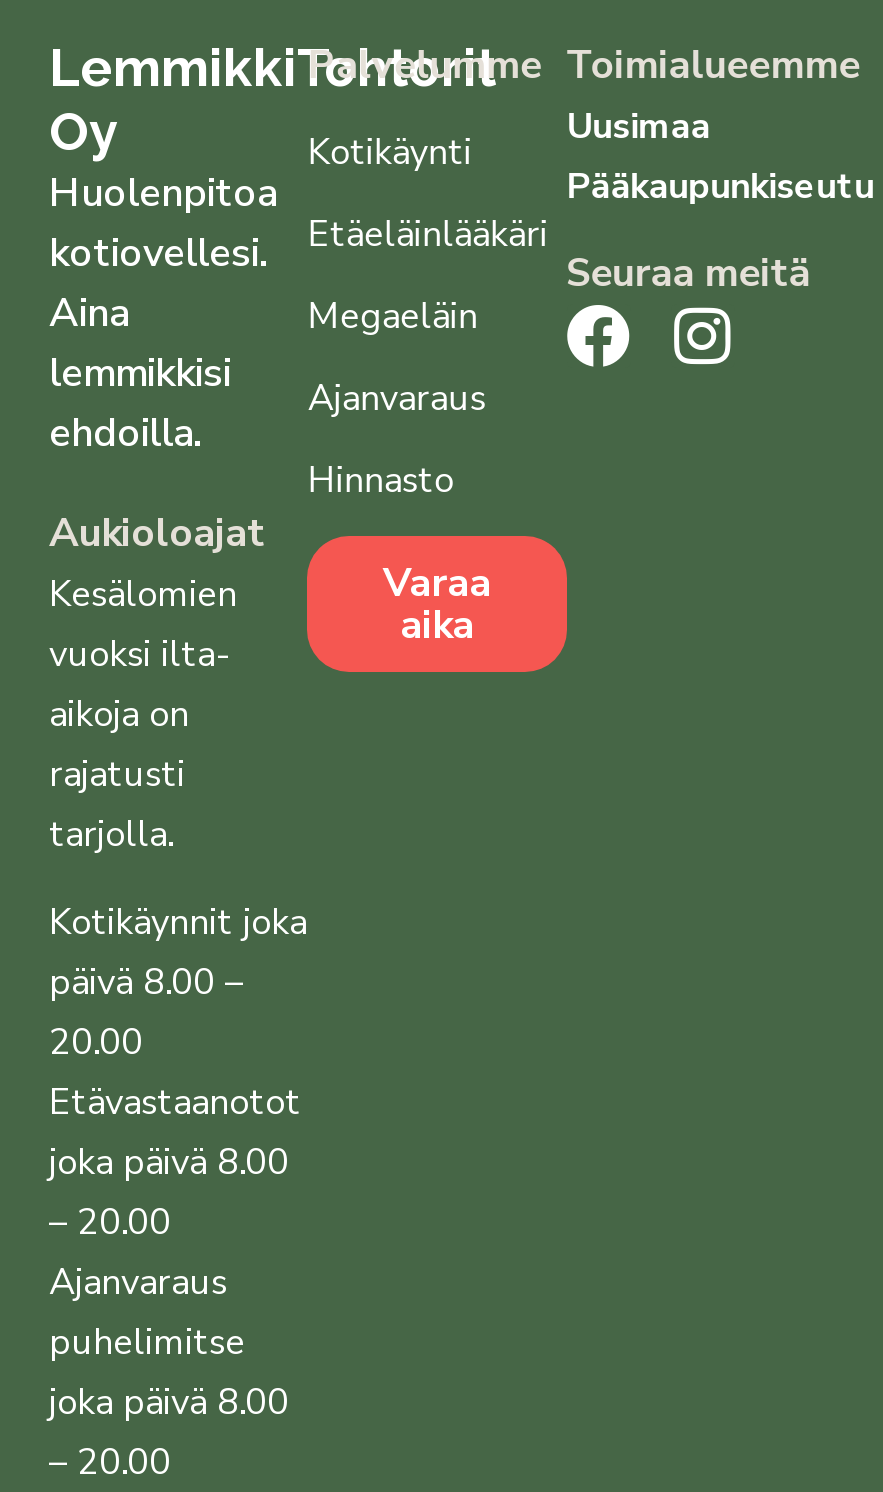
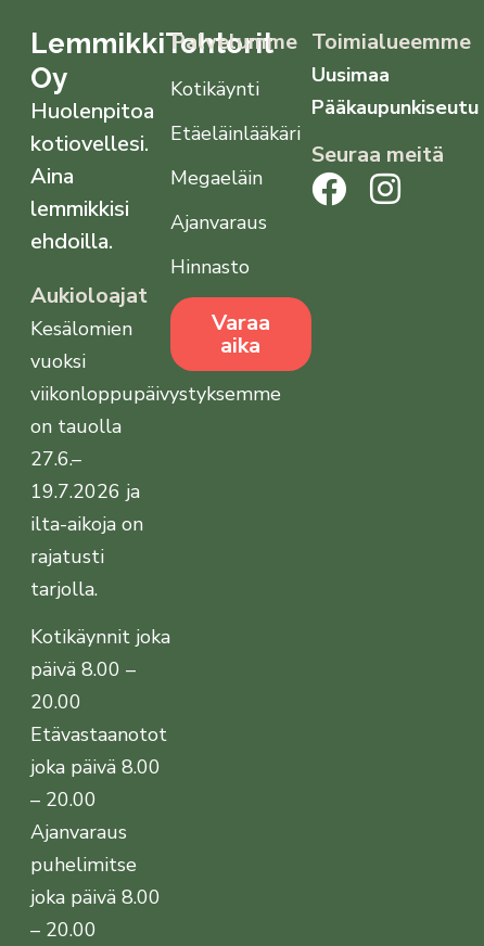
- vuoksi ilta-
- aikoja on
+ vuoksi
+ viikonloppupäivystyksemme
+ on tauolla
+ 27.6.–
+ 19.7.2026 ja
+ ilta-aikoja on
